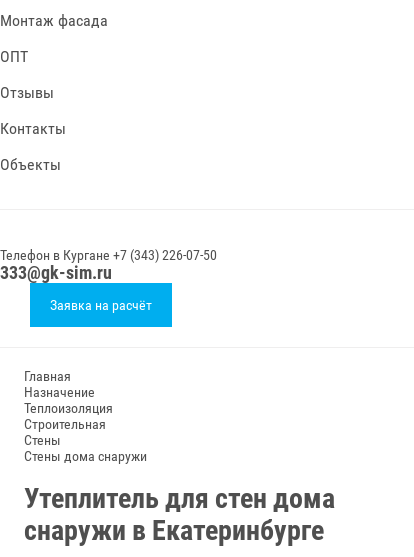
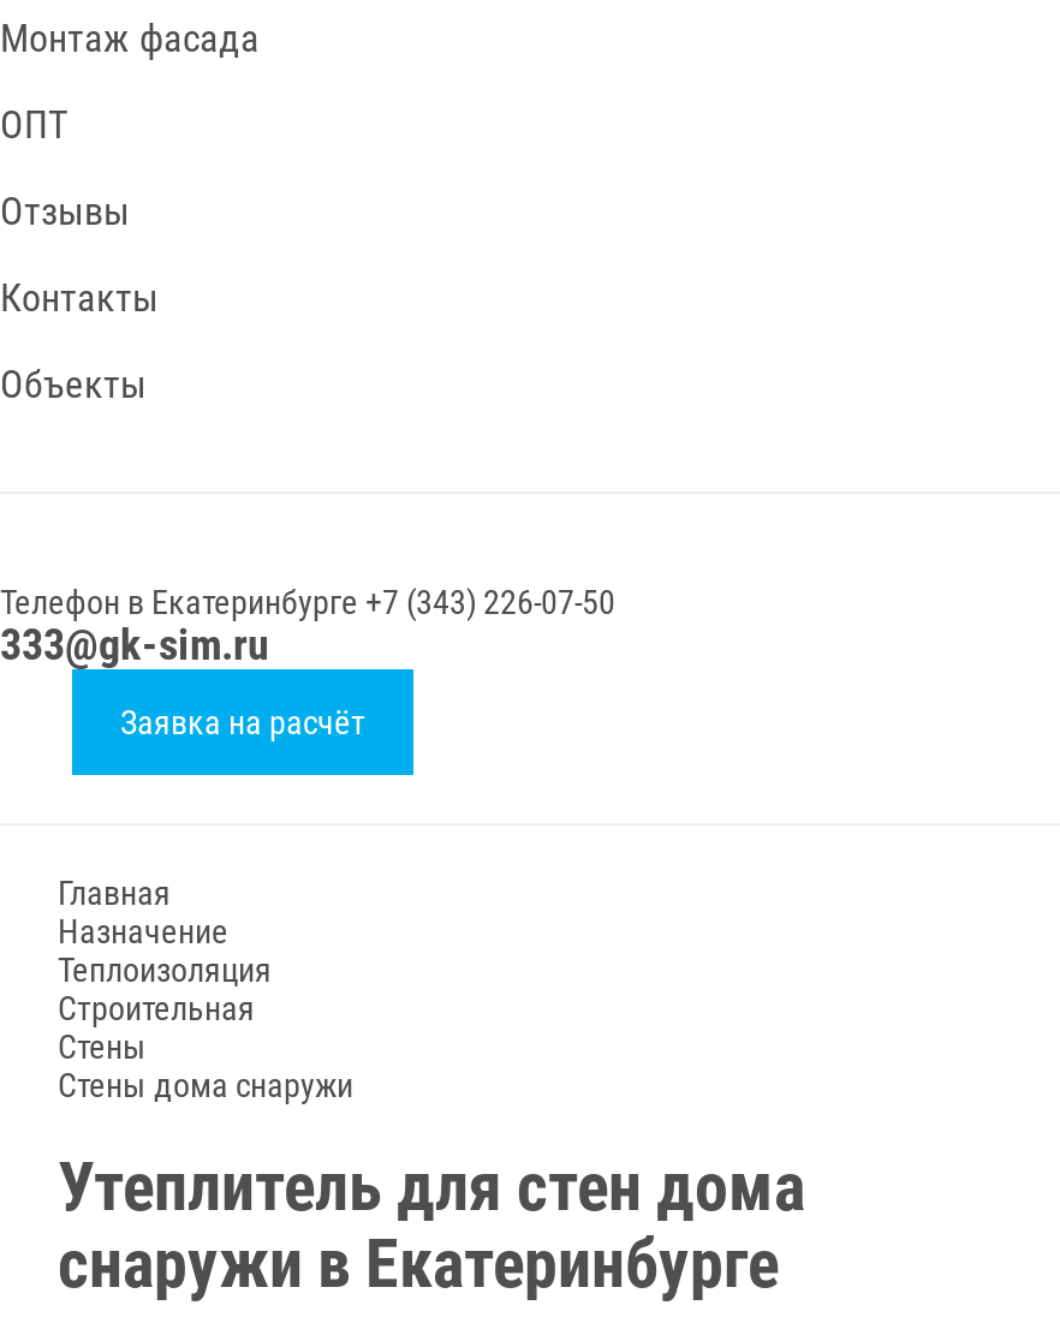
- Телефон в Кургане +7 (343) 226-07-50
+ Телефон в Екатеринбурге +7 (343) 226-07-50
